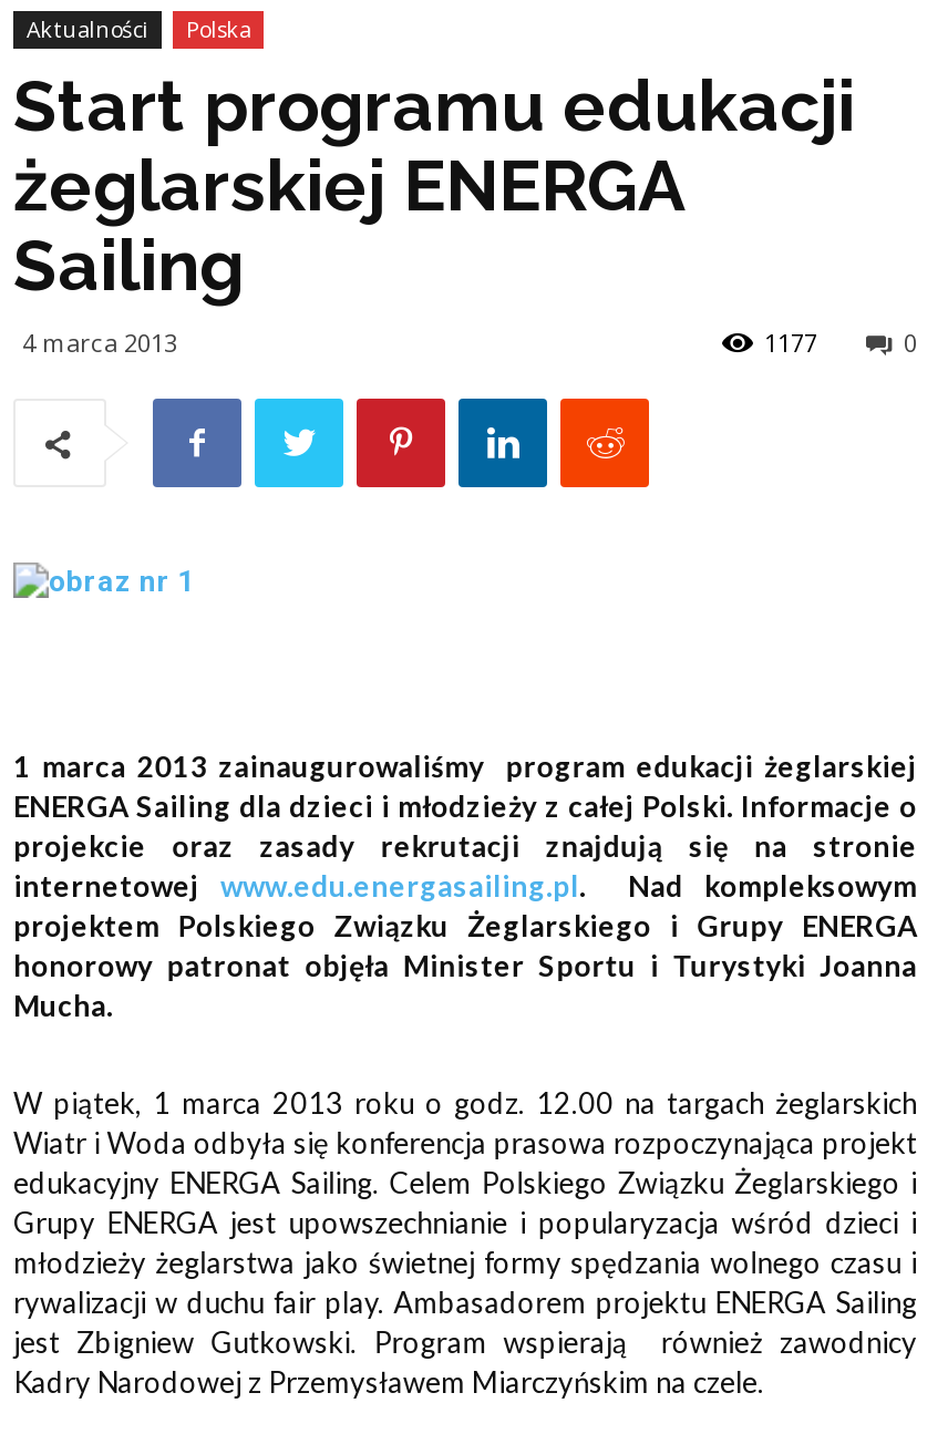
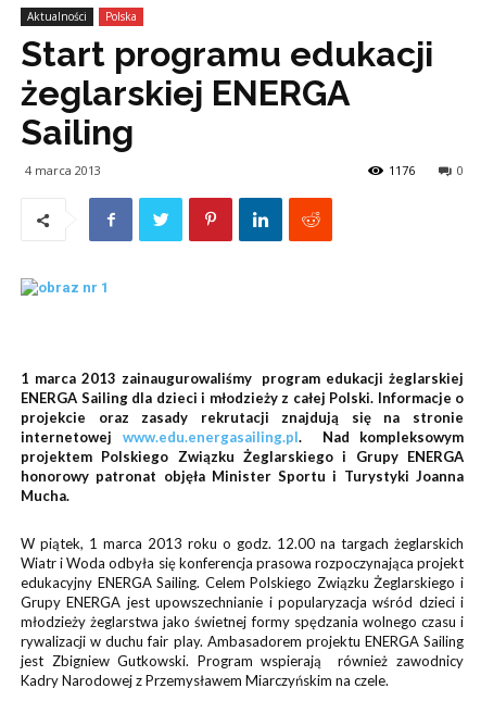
- 1177
+ 1176
